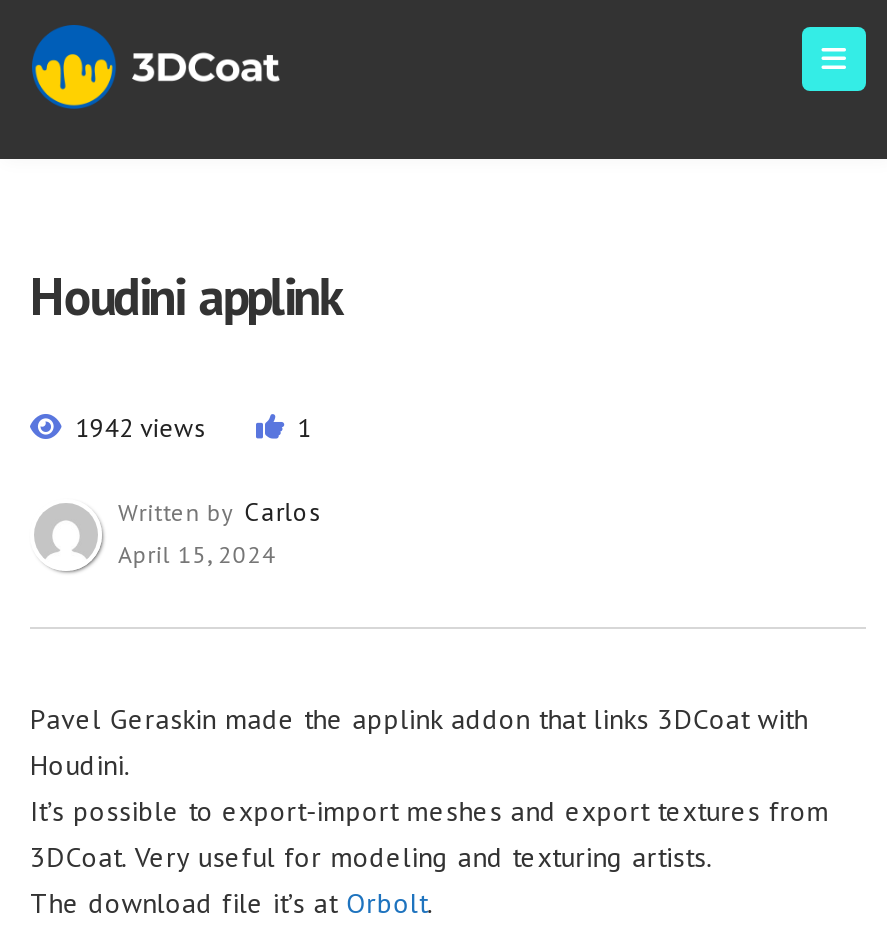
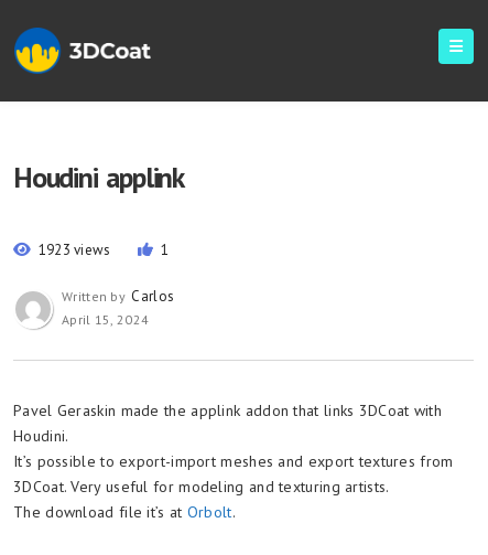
- 1942 views
+ 1923 views
